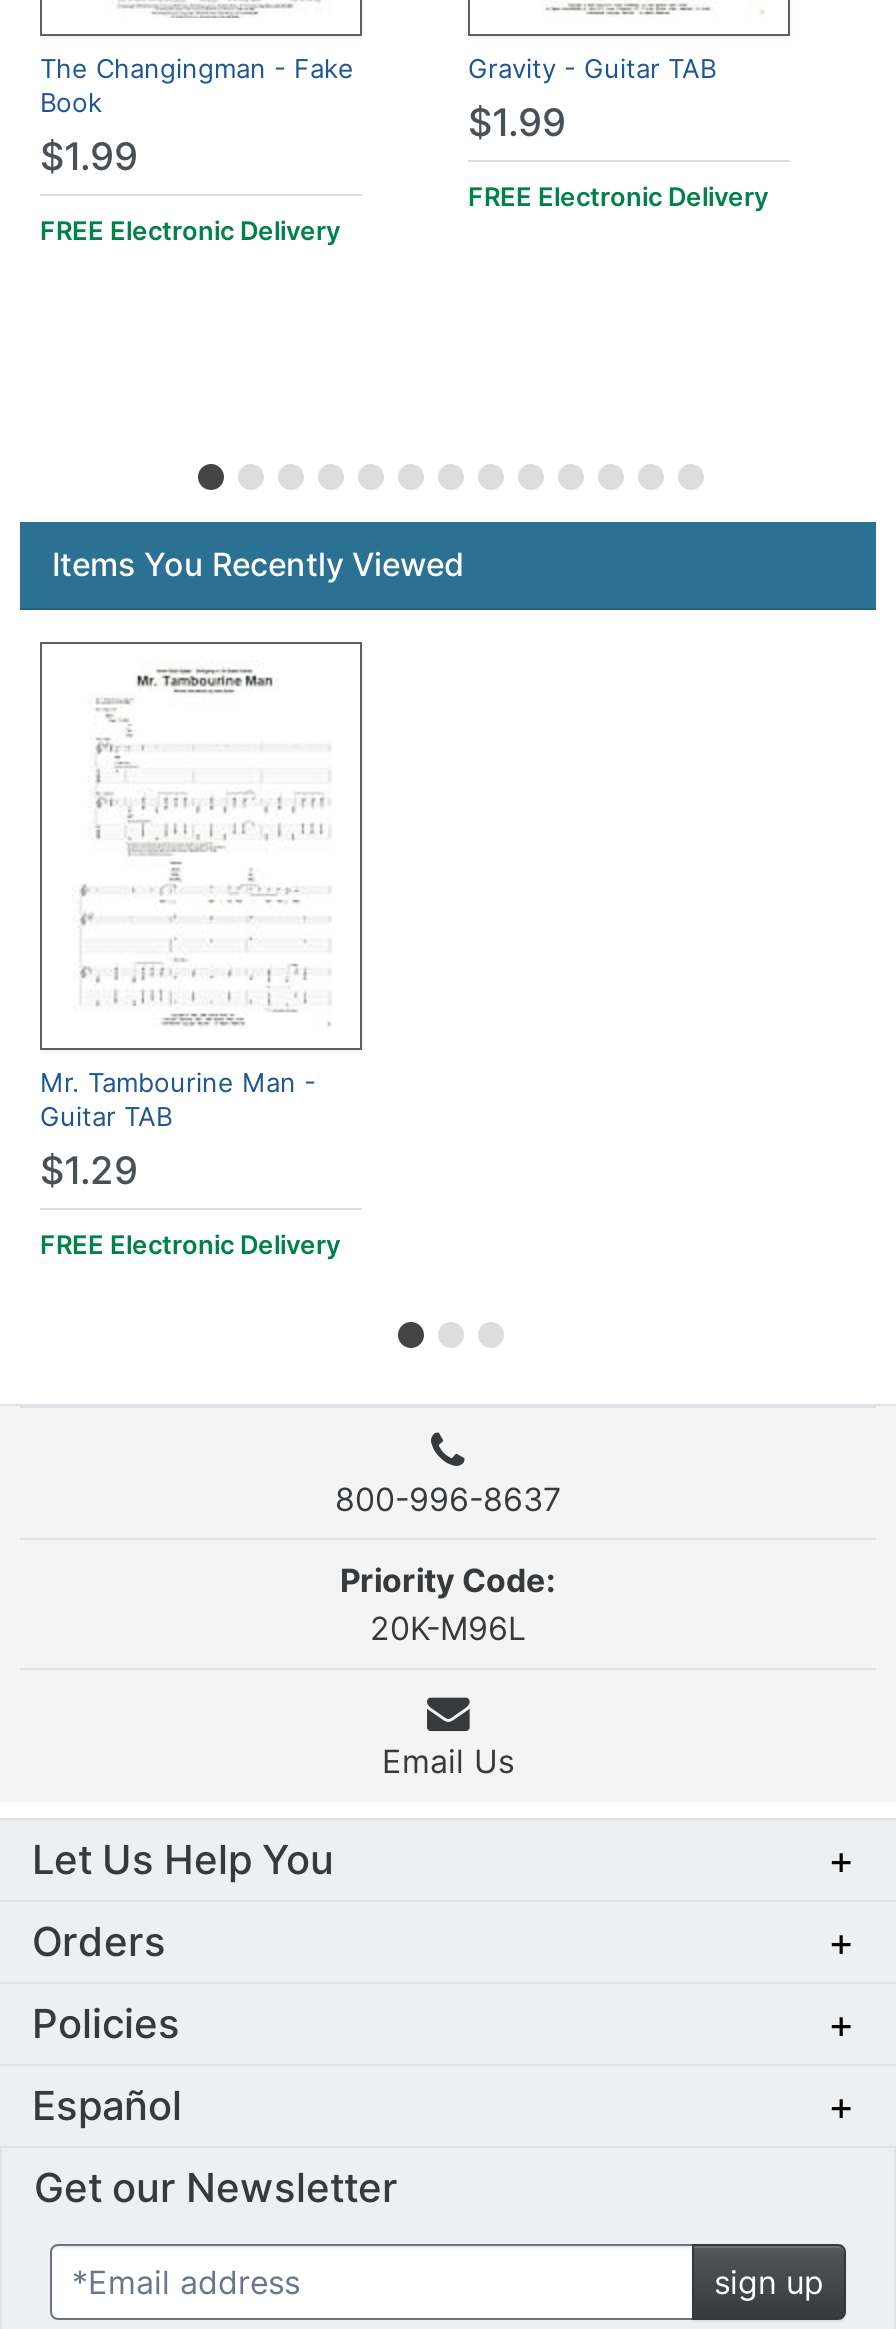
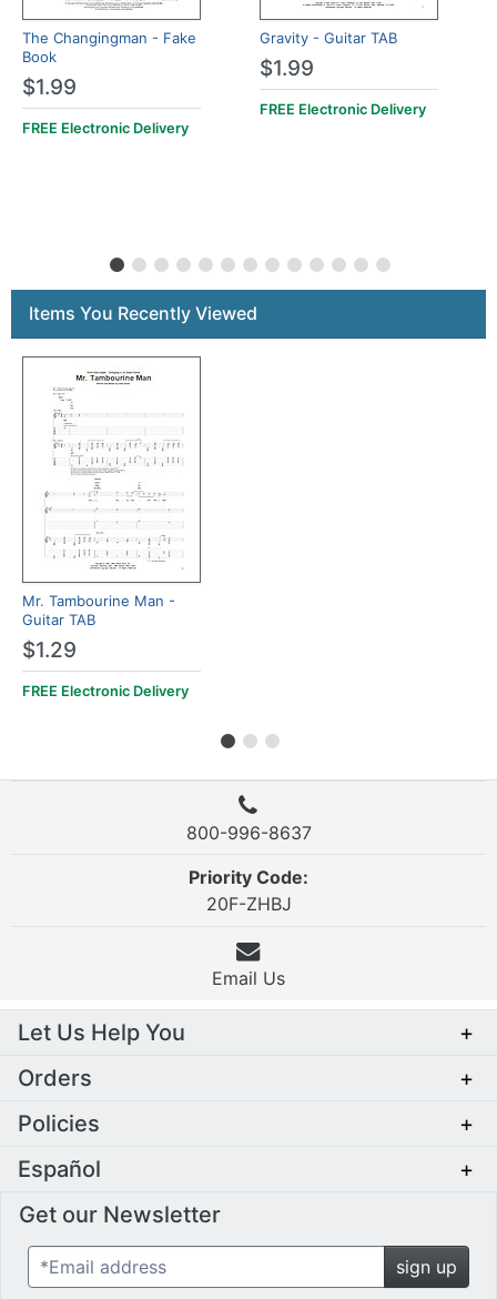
- 20K-M96L
+ 20F-ZHBJ
